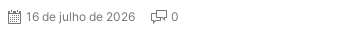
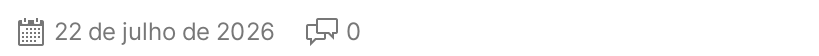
- 16 de julho de 2026
+ 22 de julho de 2026
